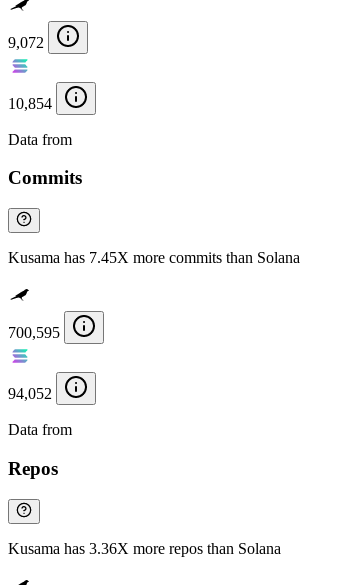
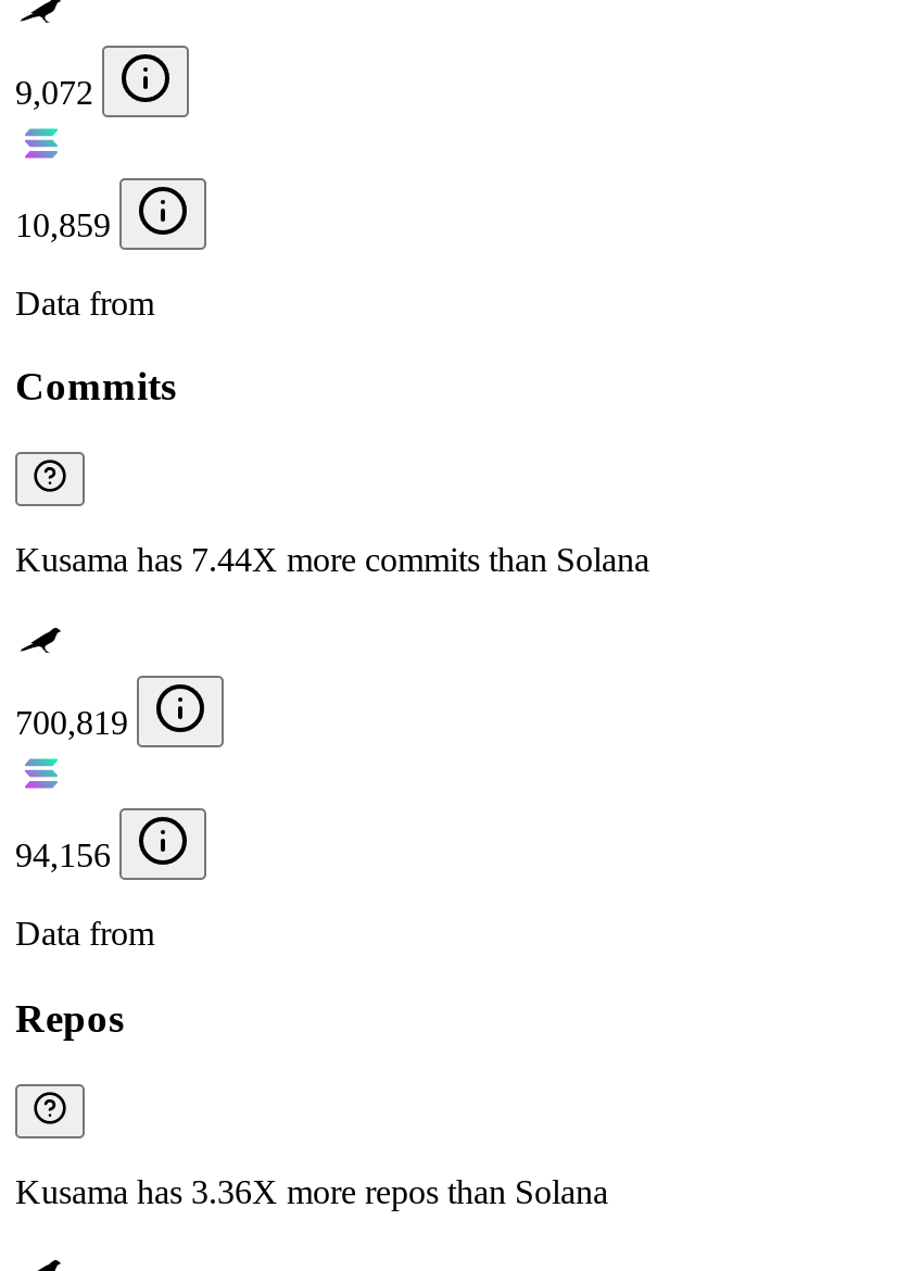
- 10,854
+ 10,859

- Kusama has 7.45X more commits than Solana
+ Kusama has 7.44X more commits than Solana

- 700,595
+ 700,819

- 94,052
+ 94,156
